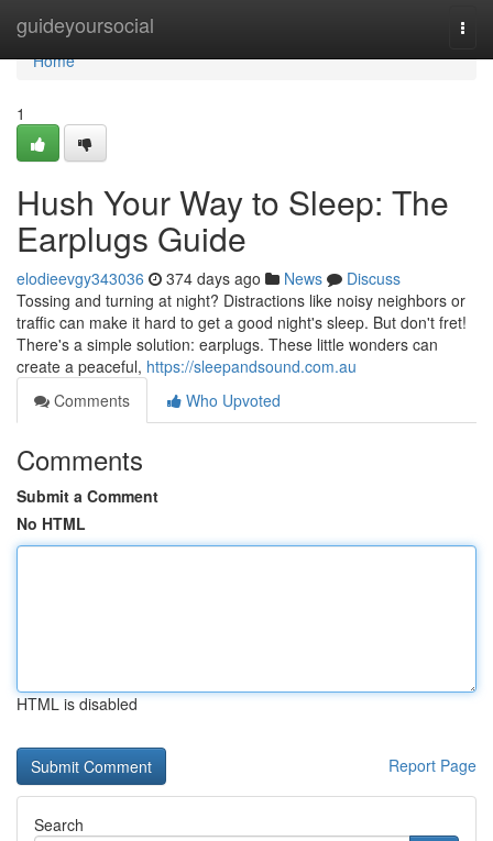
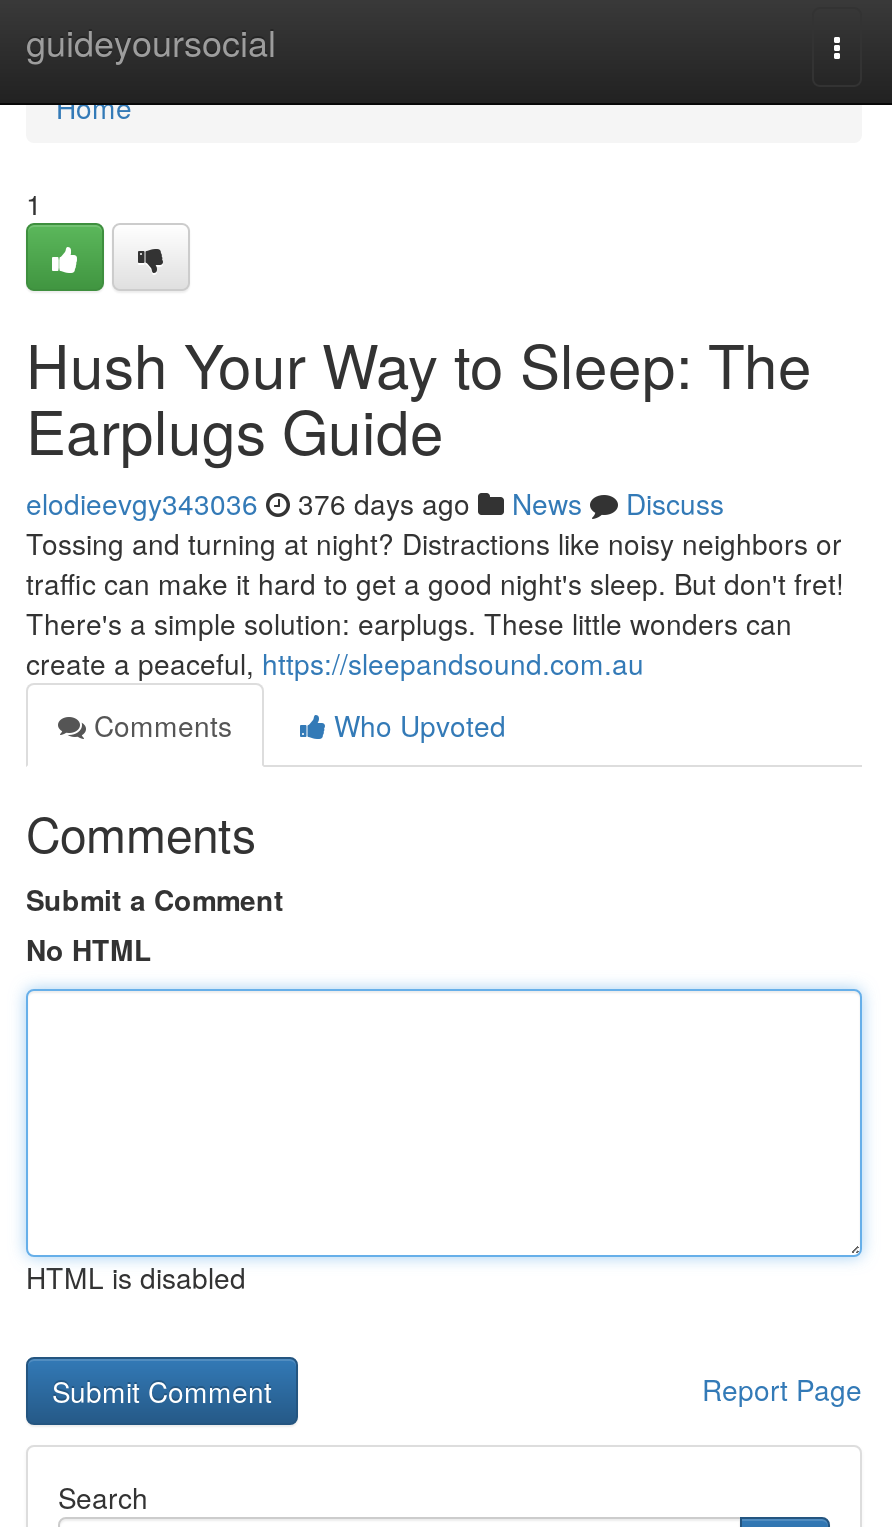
- elodieevgy343036 374 days ago News Discuss
+ elodieevgy343036 376 days ago News Discuss
